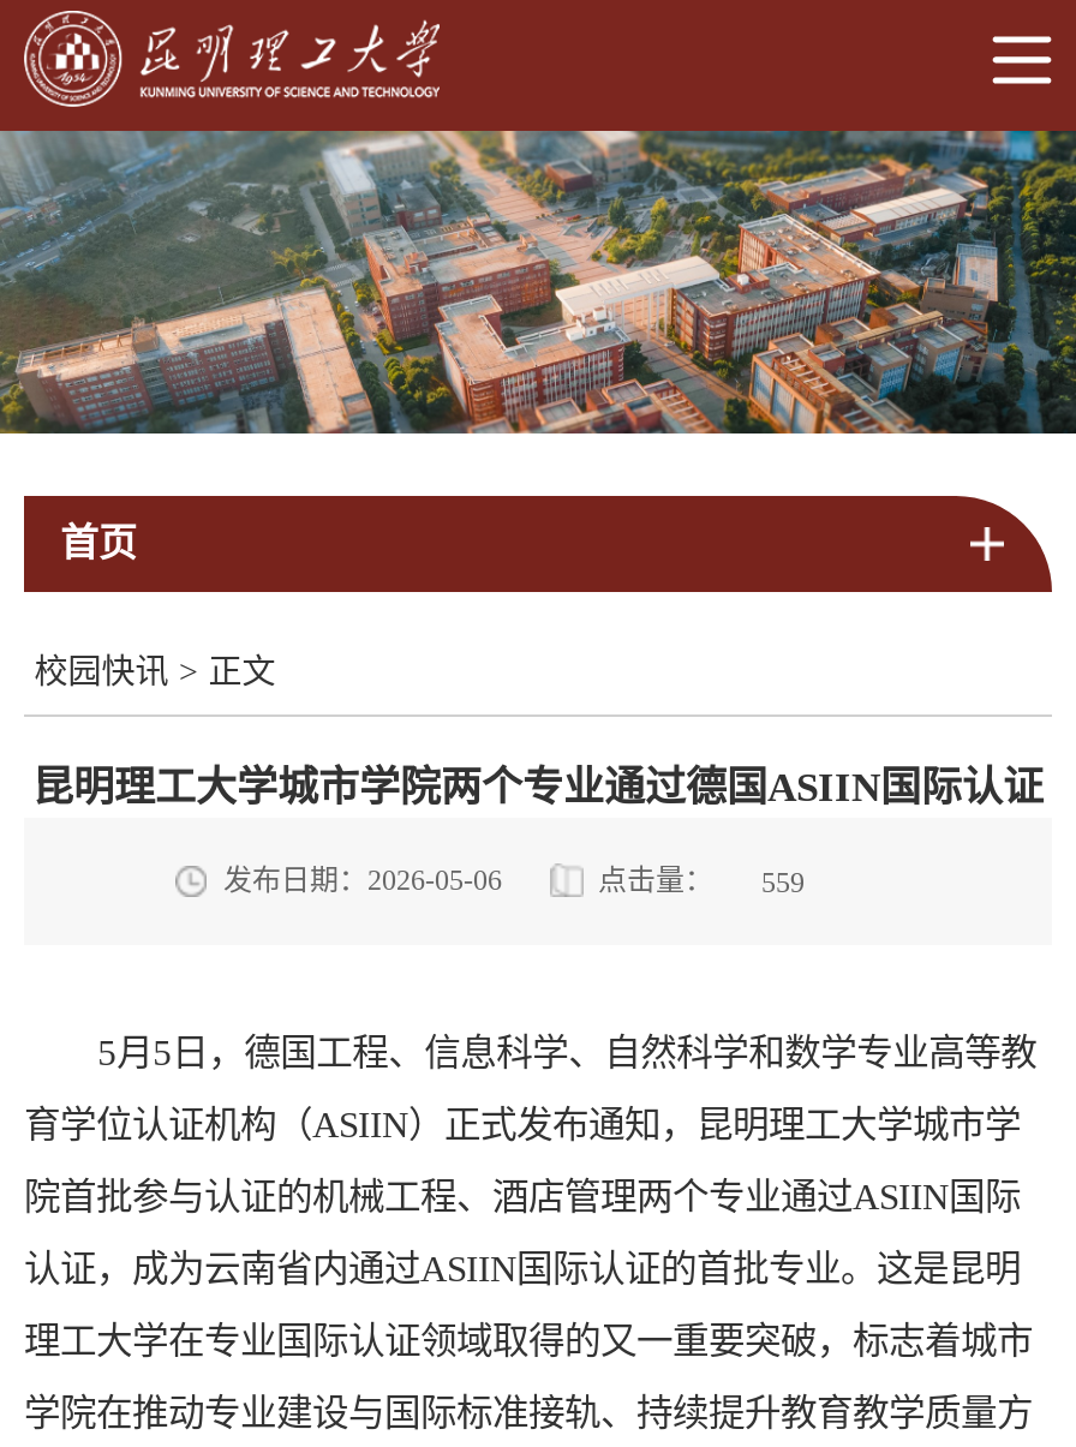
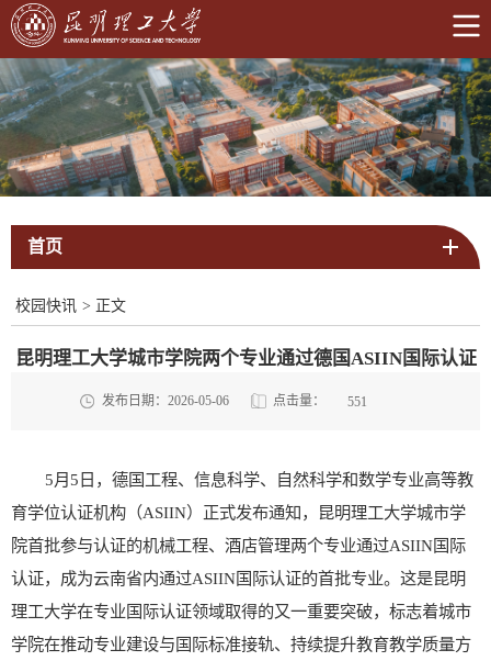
- 点击量： 559
+ 点击量： 551
